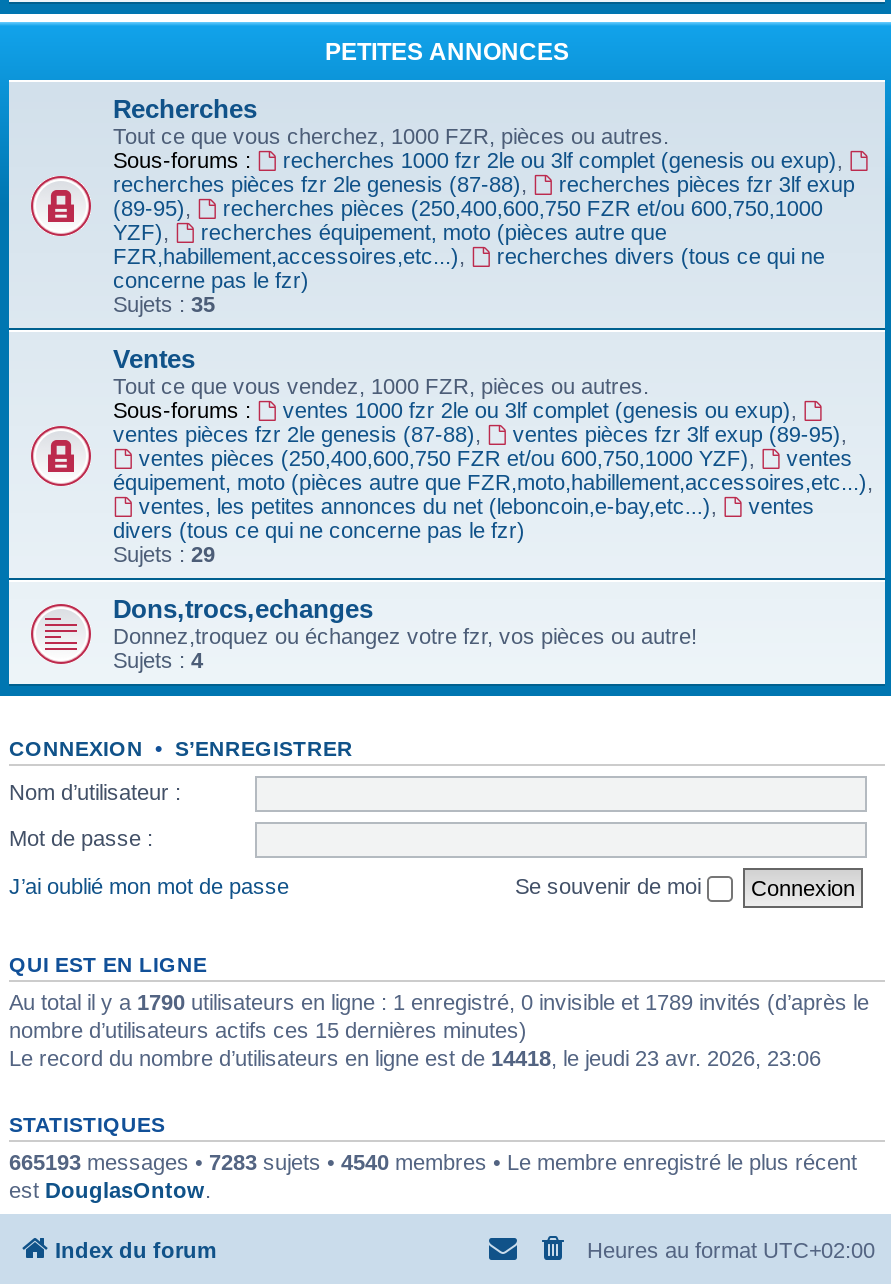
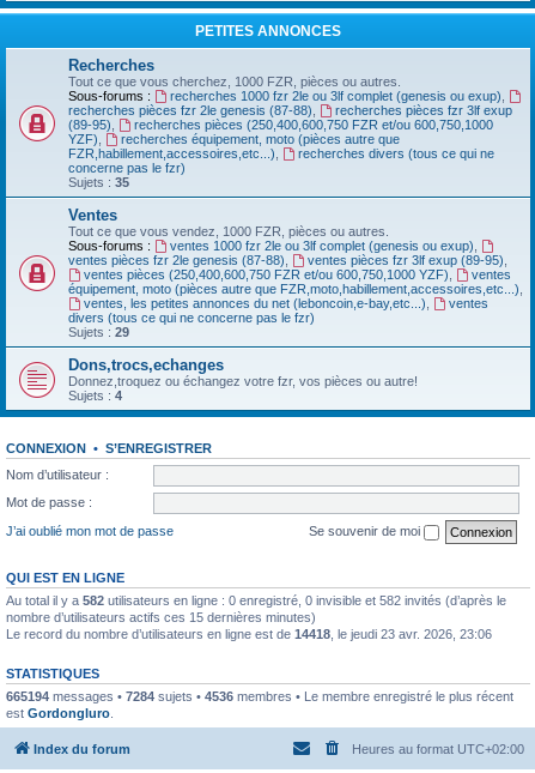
- Au total il y a 1790 utilisateurs en ligne : 1 enregistré, 0 invisible et 1789 invités (d’après le
+ Au total il y a 582 utilisateurs en ligne : 0 enregistré, 0 invisible et 582 invités (d’après le

- 665193 messages • 7283 sujets • 4540 membres • Le membre enregistré le plus récent
+ 665194 messages • 7284 sujets • 4536 membres • Le membre enregistré le plus récent

- est DouglasOntow.
+ est Gordongluro.
